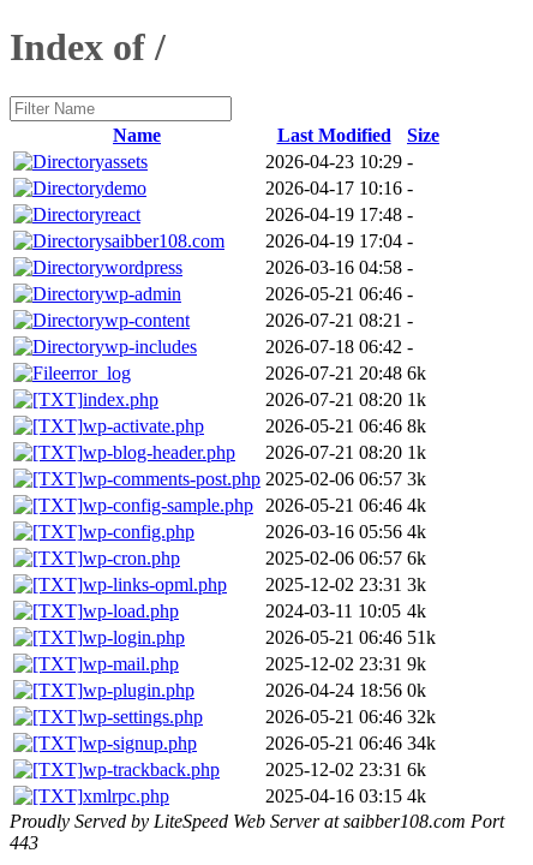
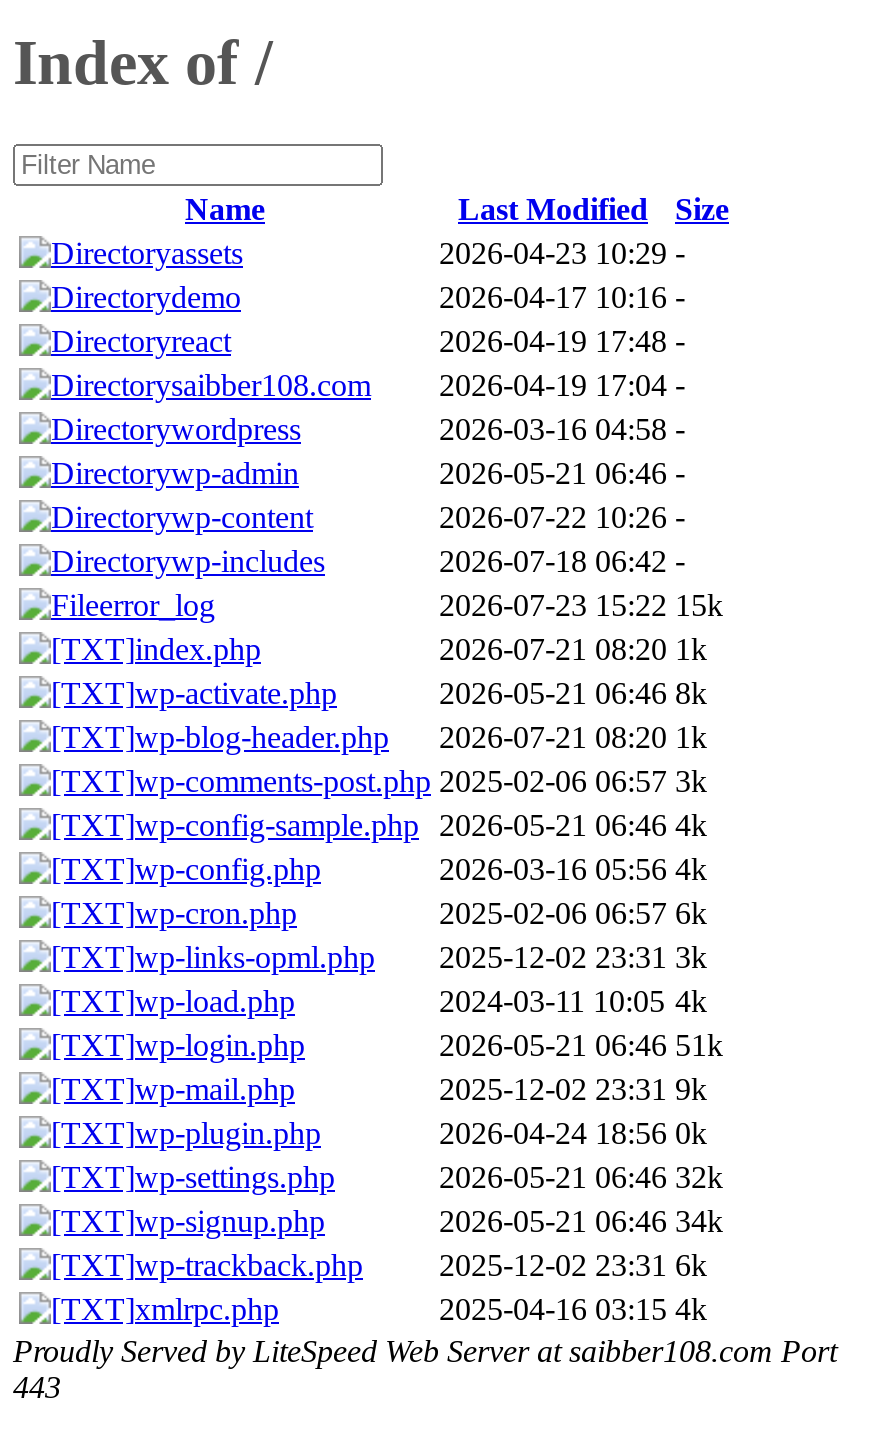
- 2026-07-21 08:21 -
+ 2026-07-22 10:26 -

- 2026-07-21 20:48 6k
+ 2026-07-23 15:22 15k
